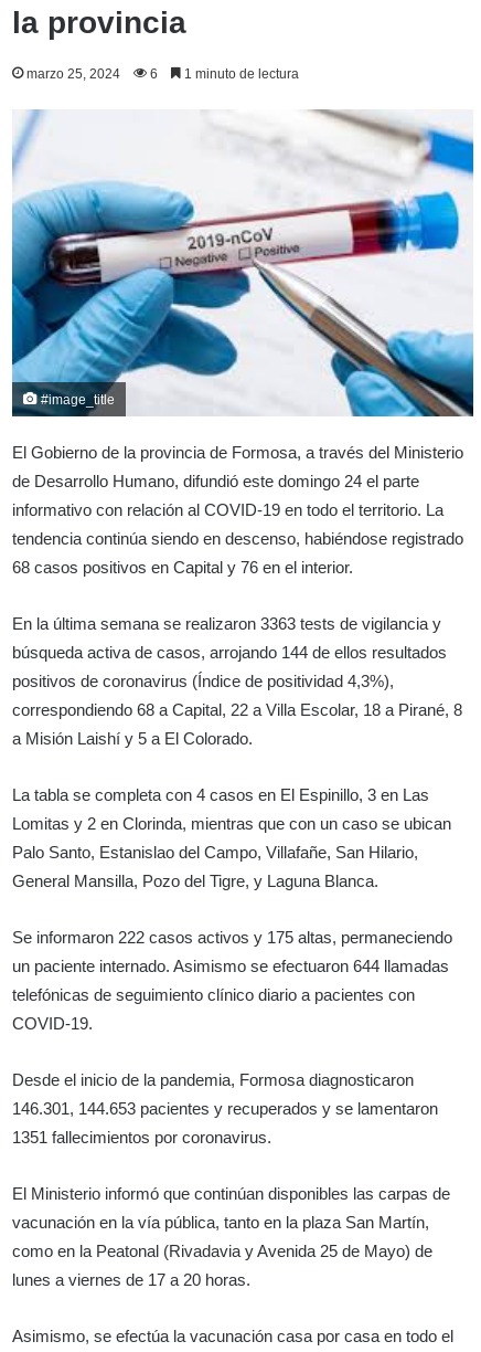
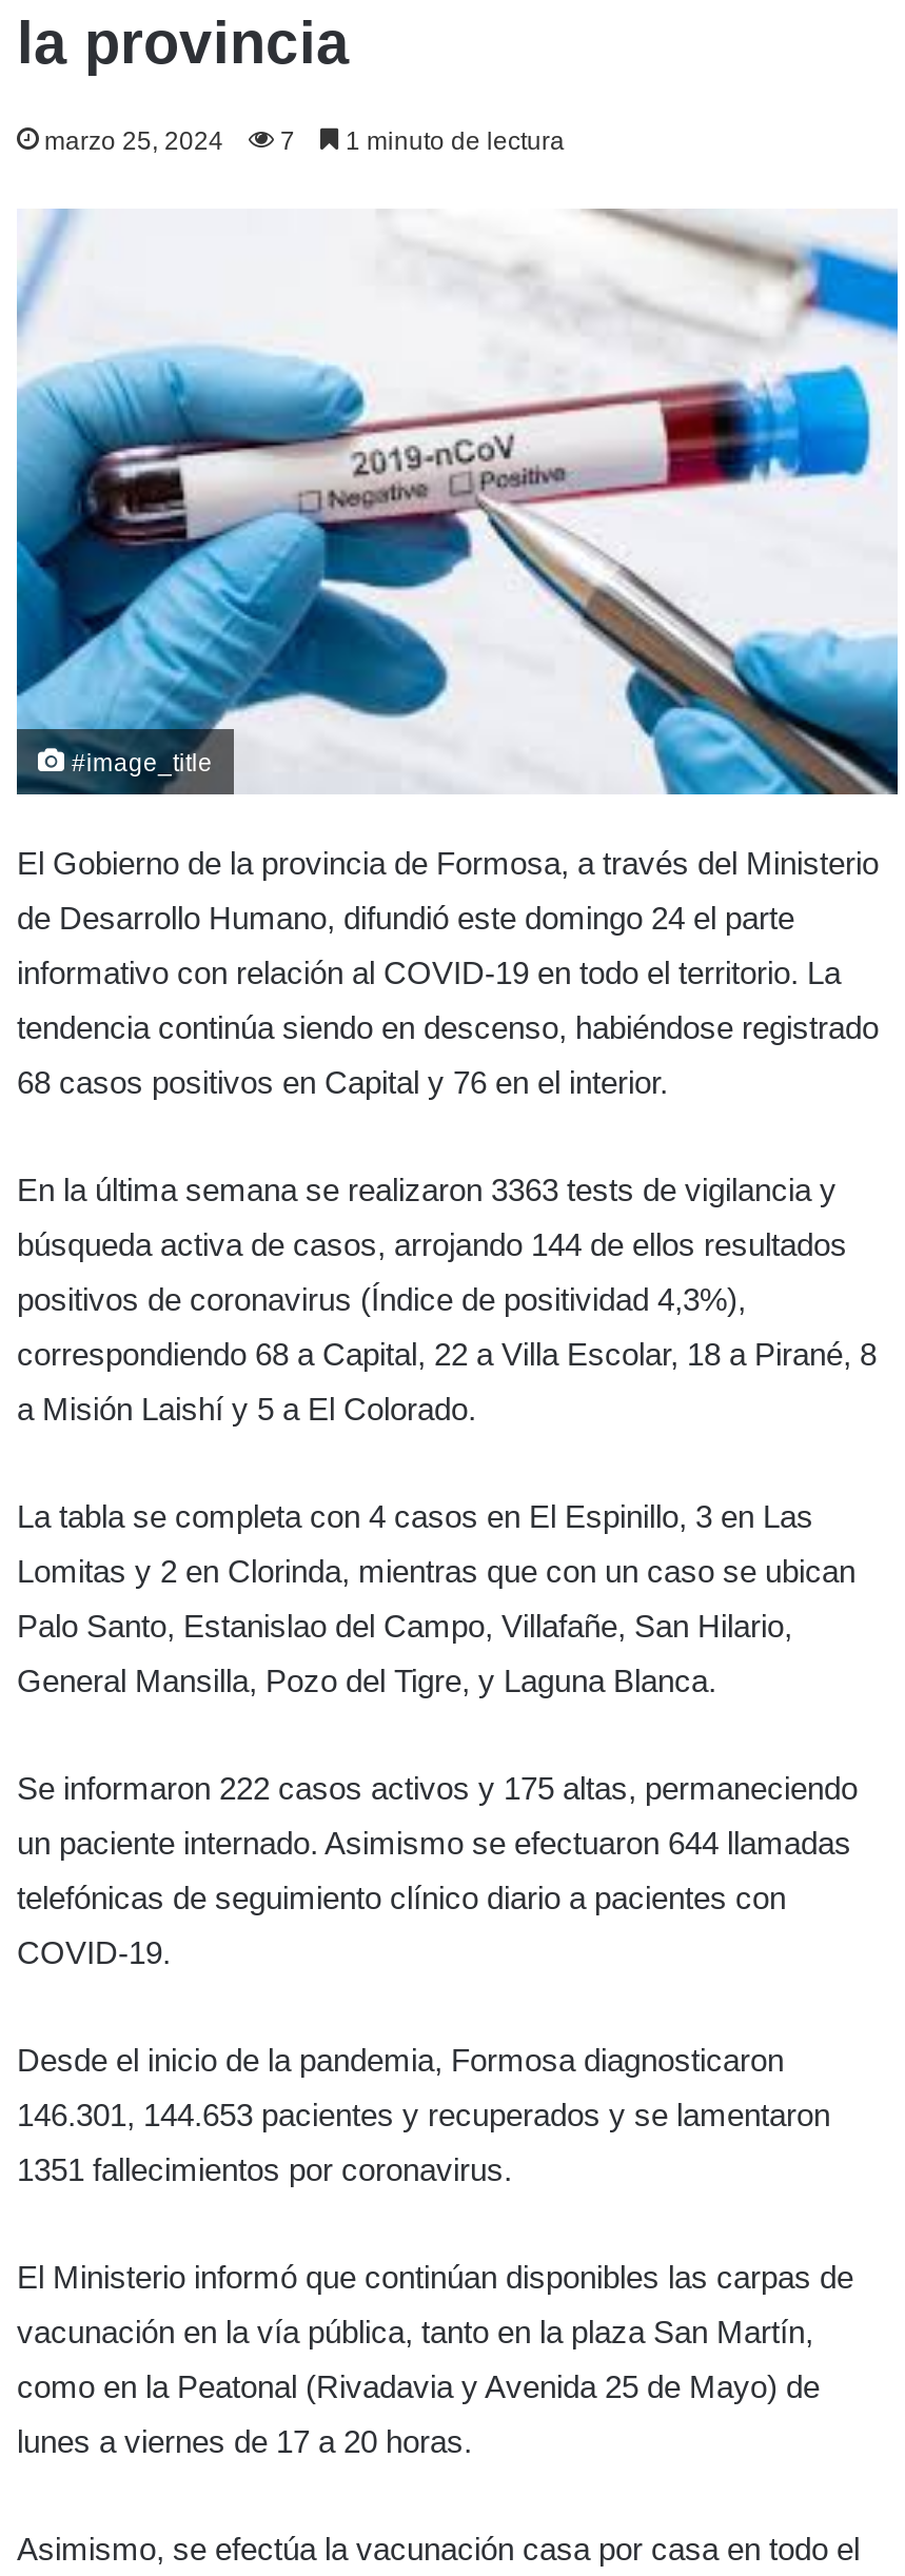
- marzo 25, 2024 6 1 minuto de lectura
+ marzo 25, 2024 7 1 minuto de lectura
